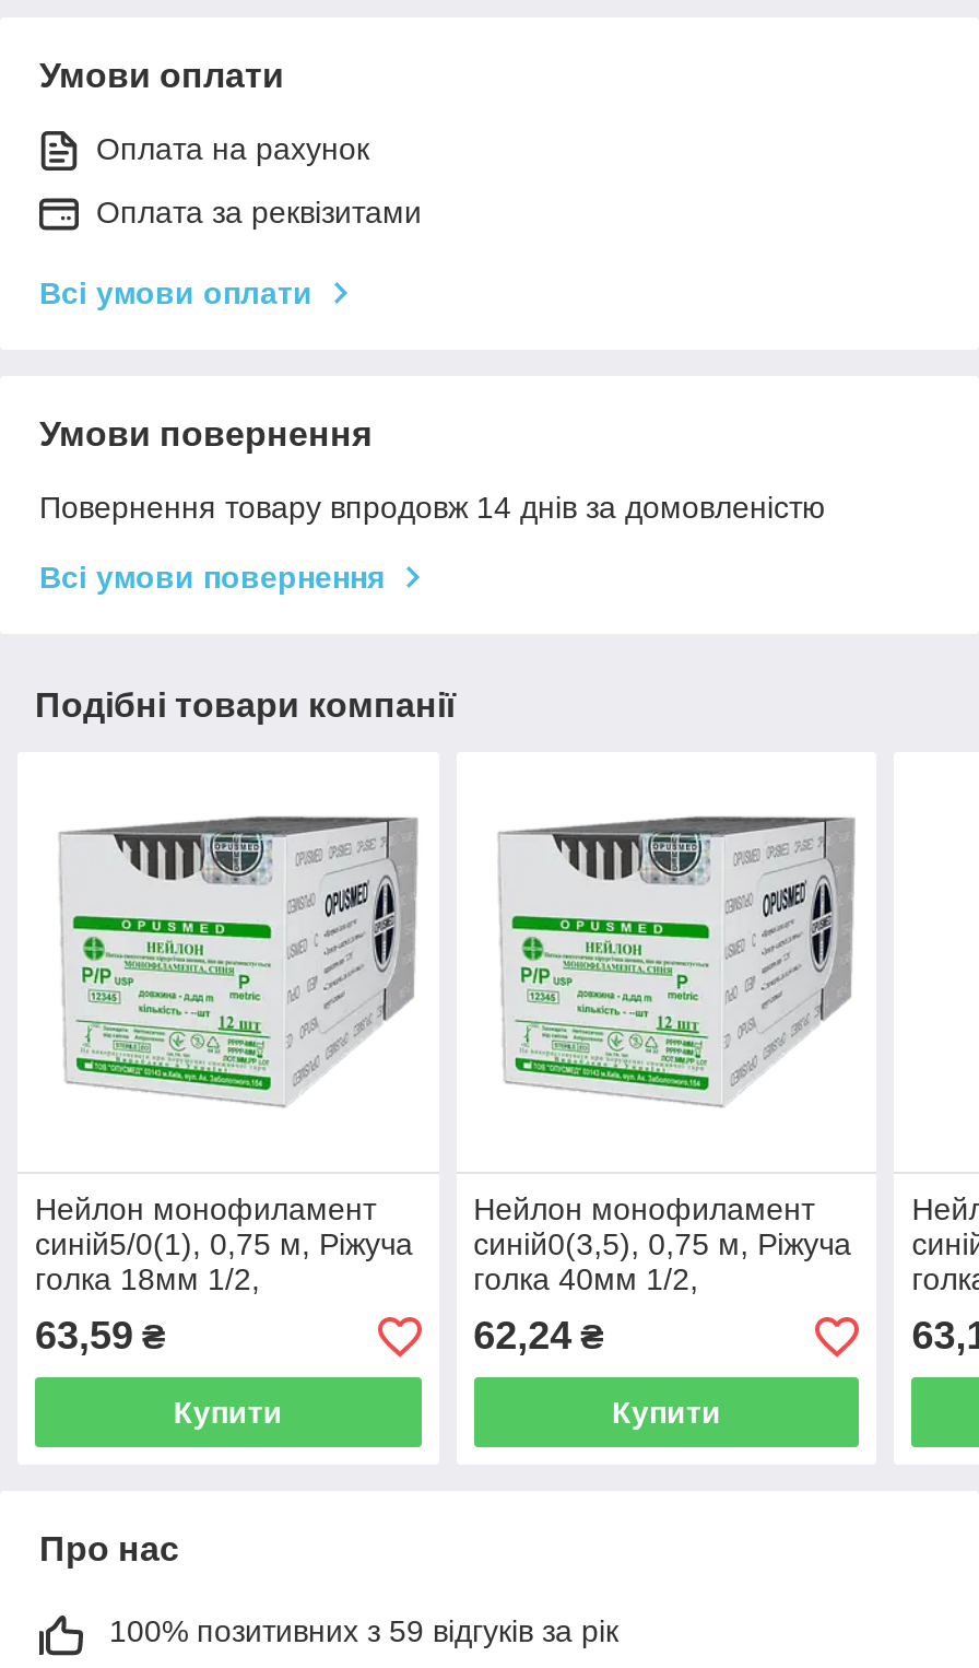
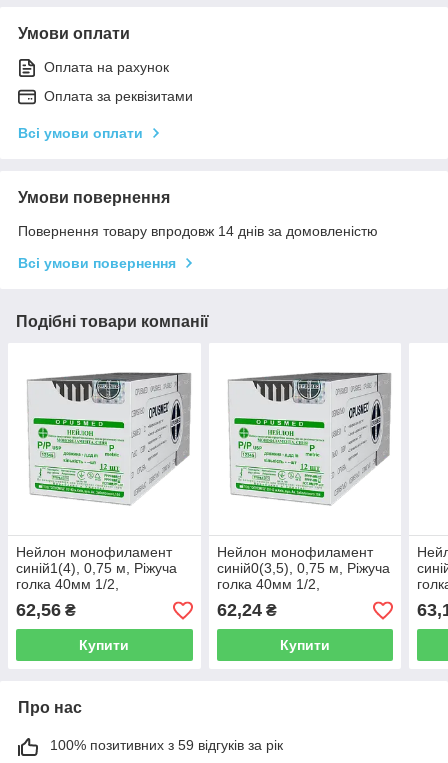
- синій5/0(1), 0,75 м, Ріжуча
+ синій1(4), 0,75 м, Ріжуча

- голка 18мм 1/2,
+ голка 40мм 1/2,

- 63,59 ₴
+ 62,56 ₴
